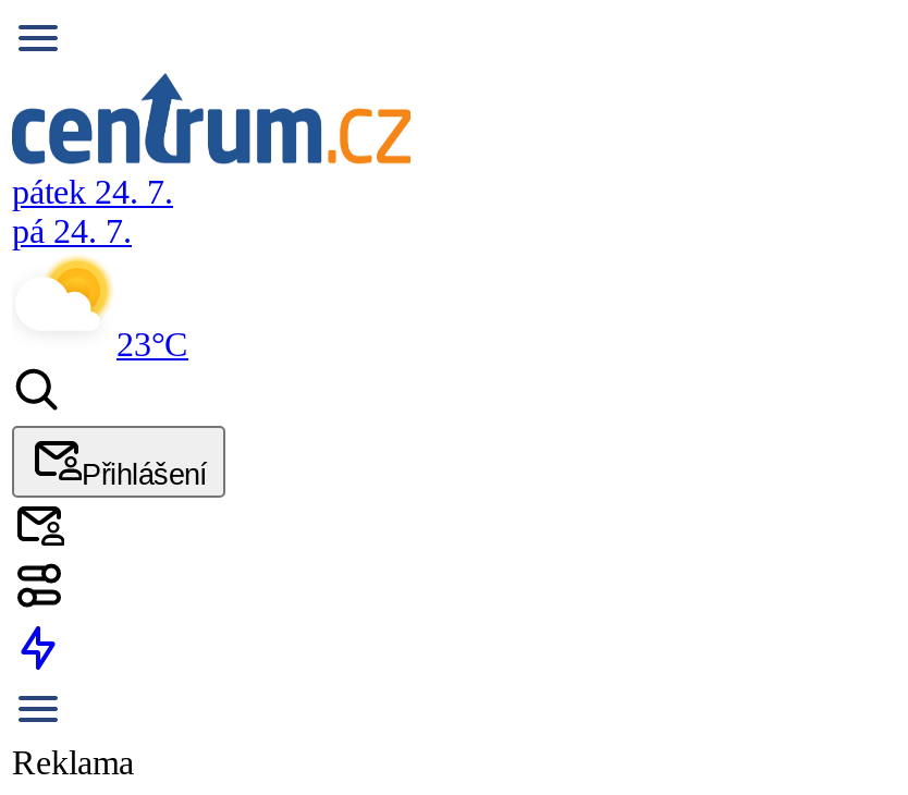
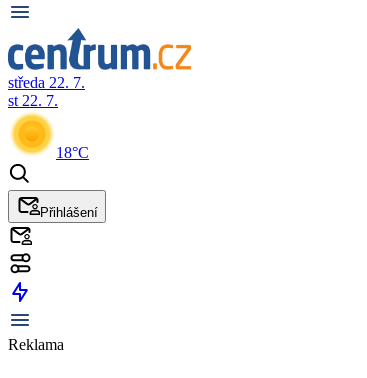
- pátek 24. 7.
- pá 24. 7.
+ středa 22. 7.
+ st 22. 7.

- [image]
- 23°C
+ [image]
+ 18°C
